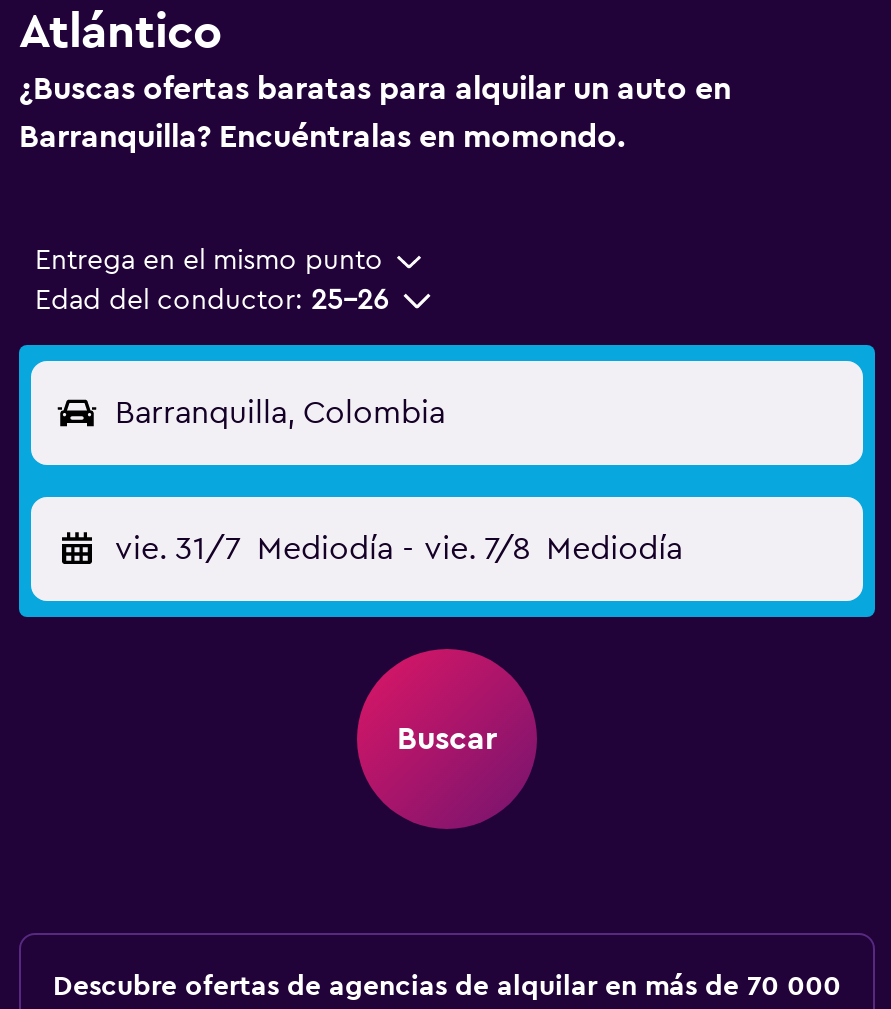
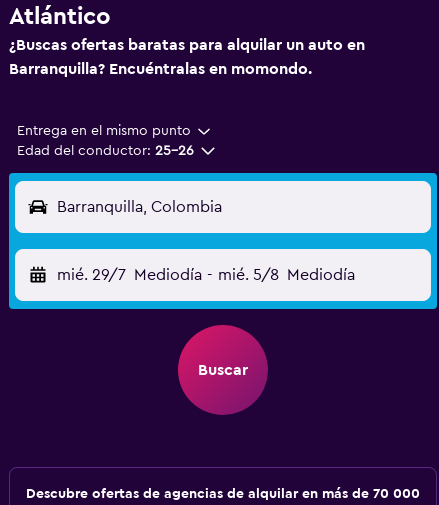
- vie. 31/7 Mediodía - vie. 7/8 Mediodía
+ mié. 29/7 Mediodía - mié. 5/8 Mediodía
